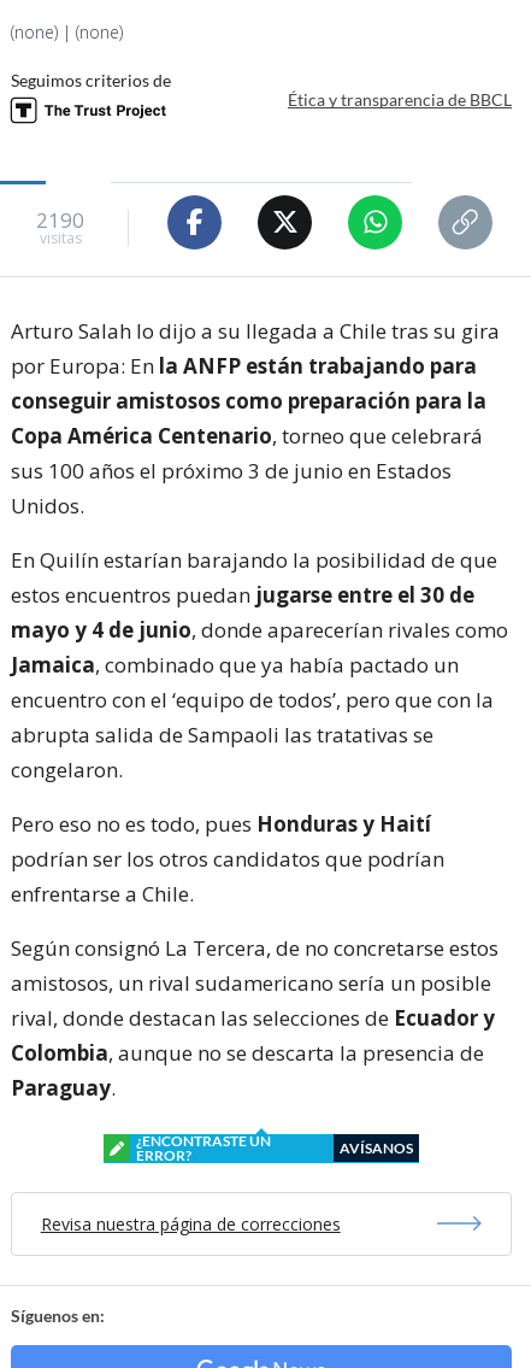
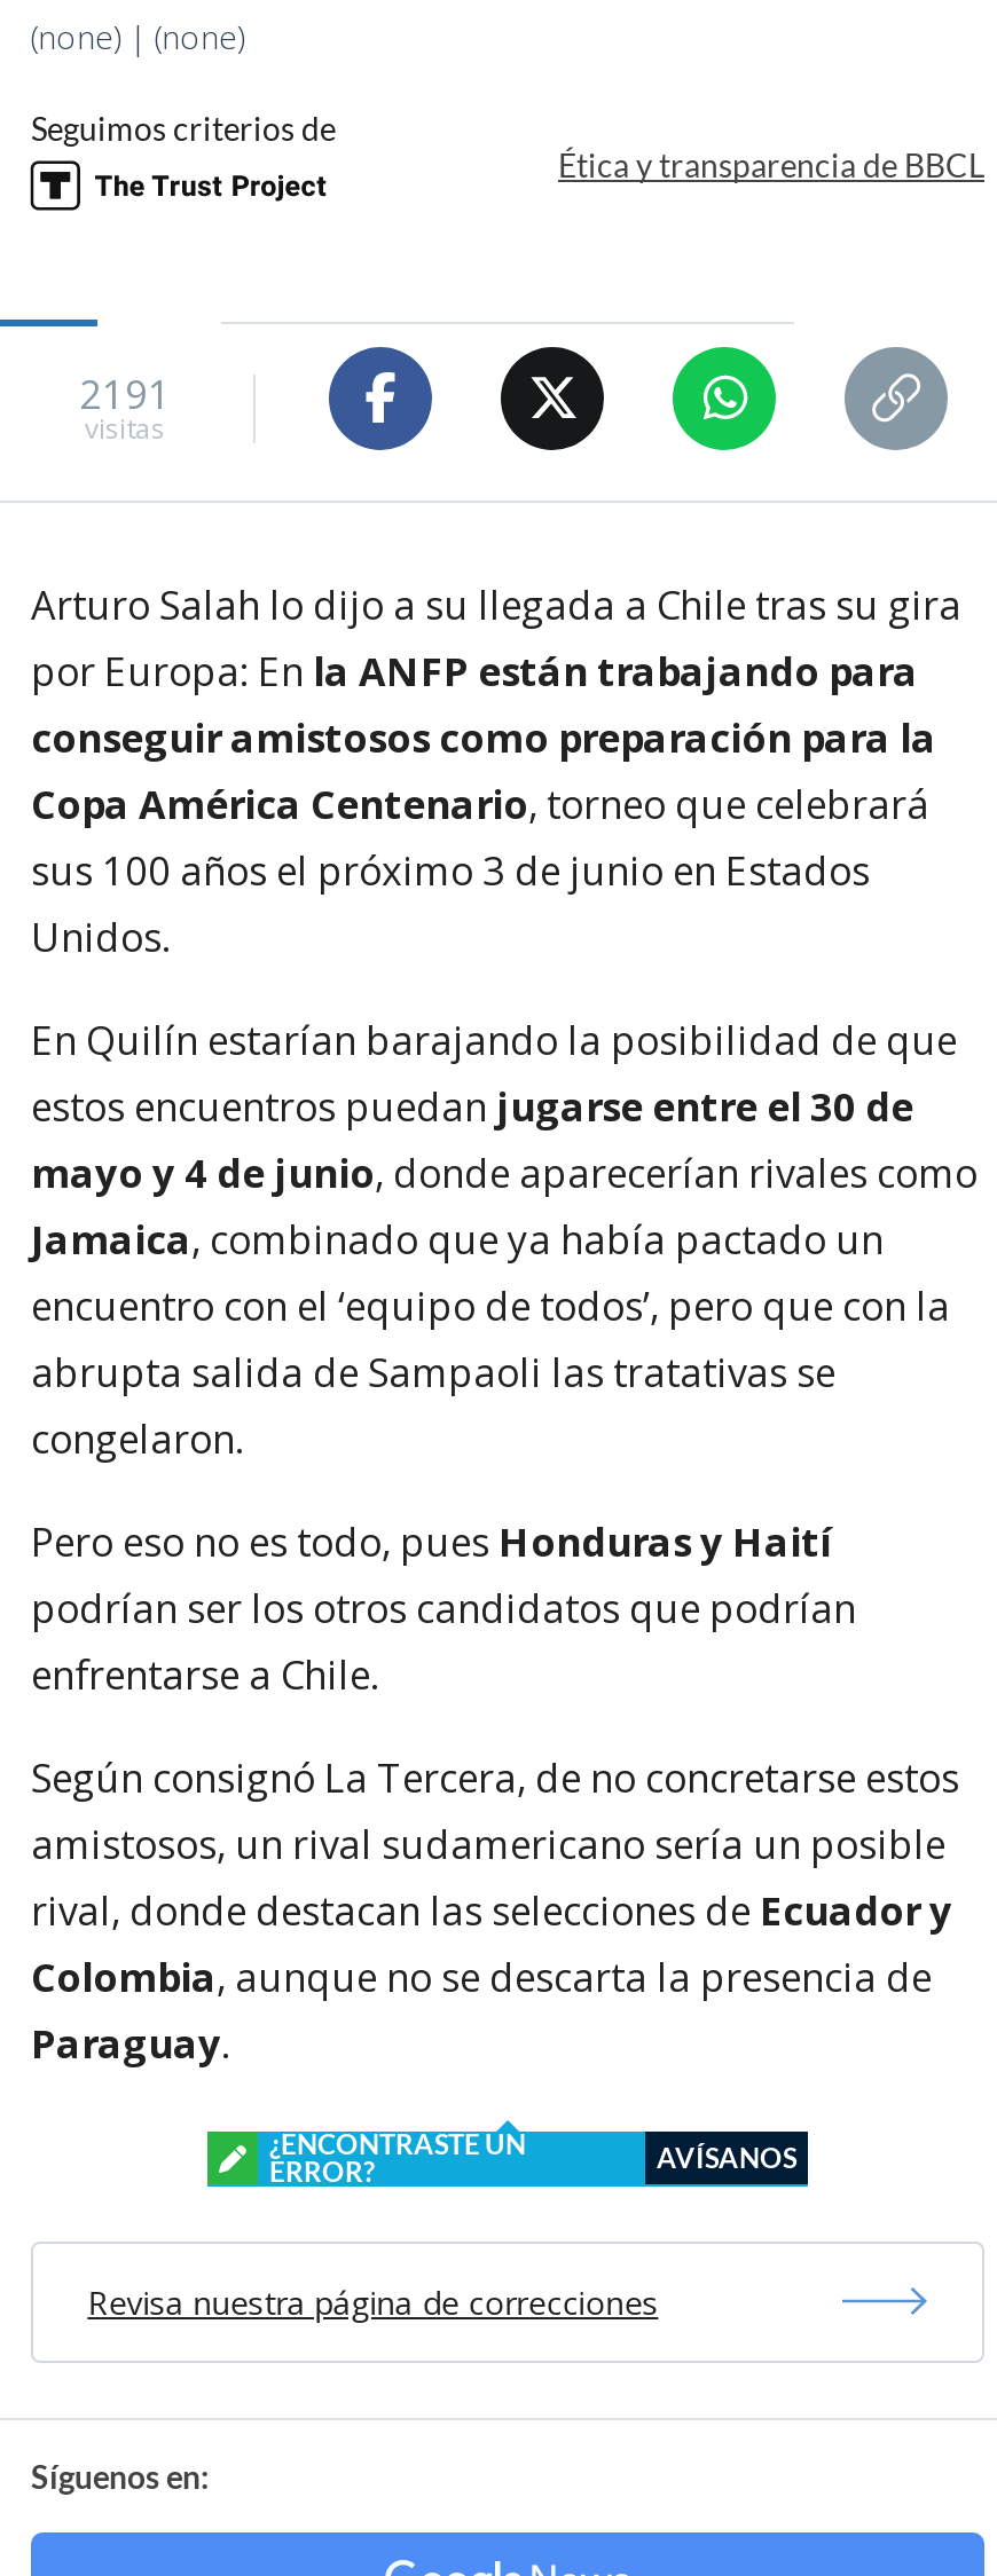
- 2190
+ 2191
